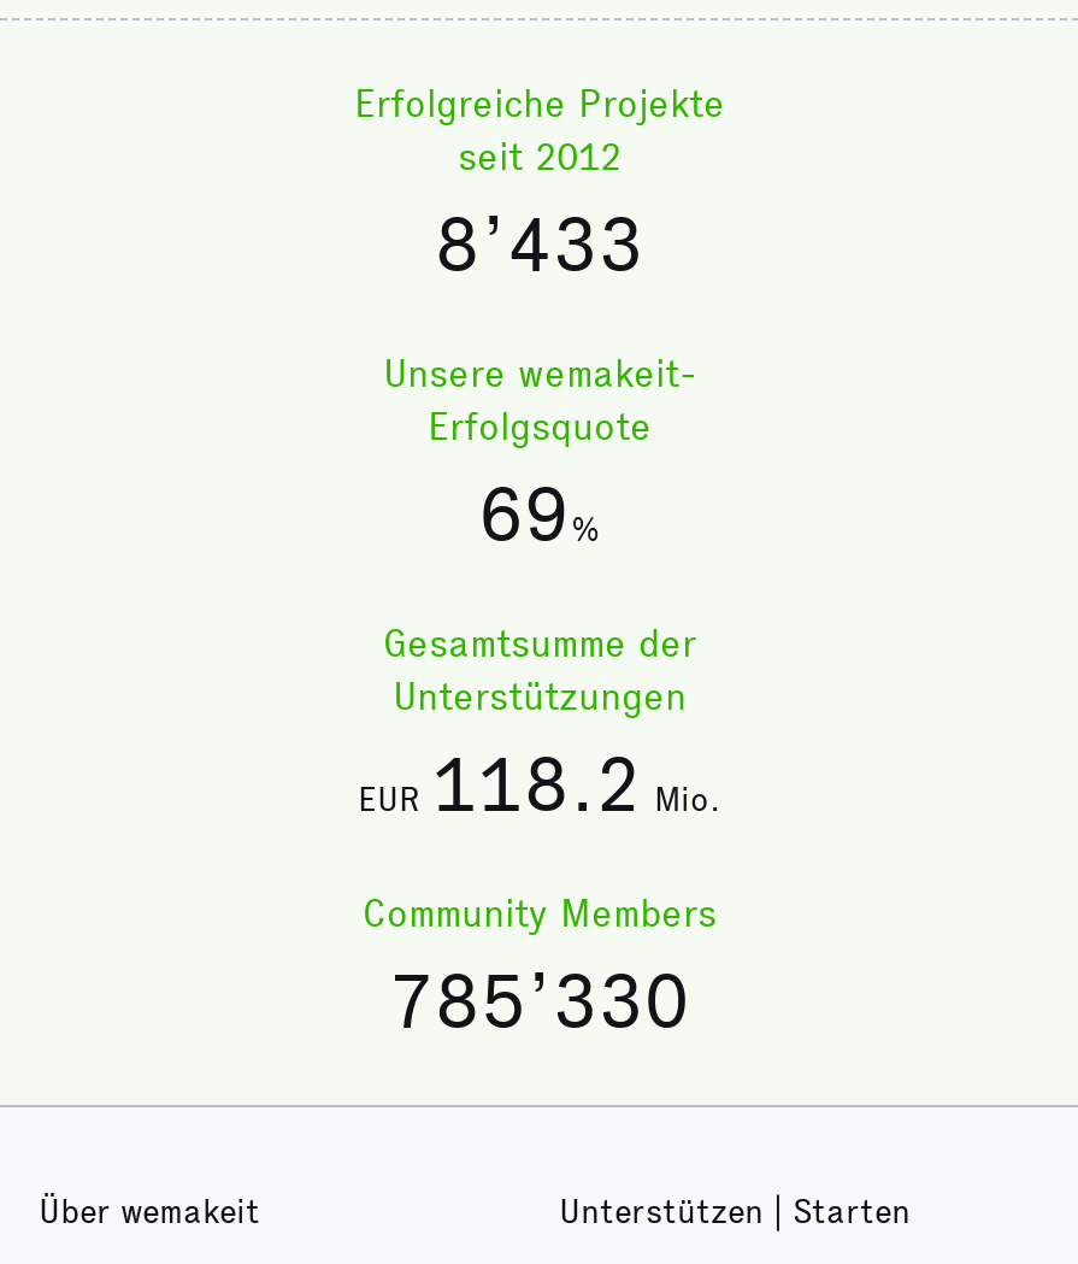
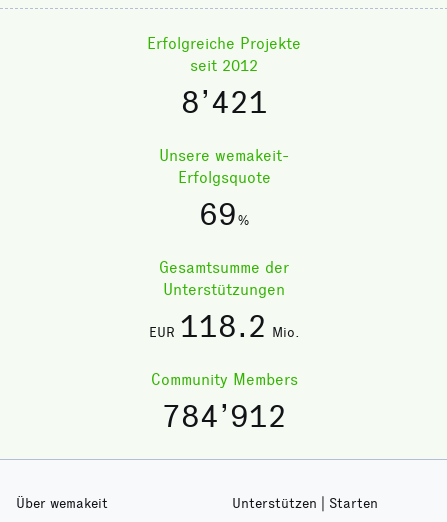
- 8’433
+ 8’421

- 785’330
+ 784’912
